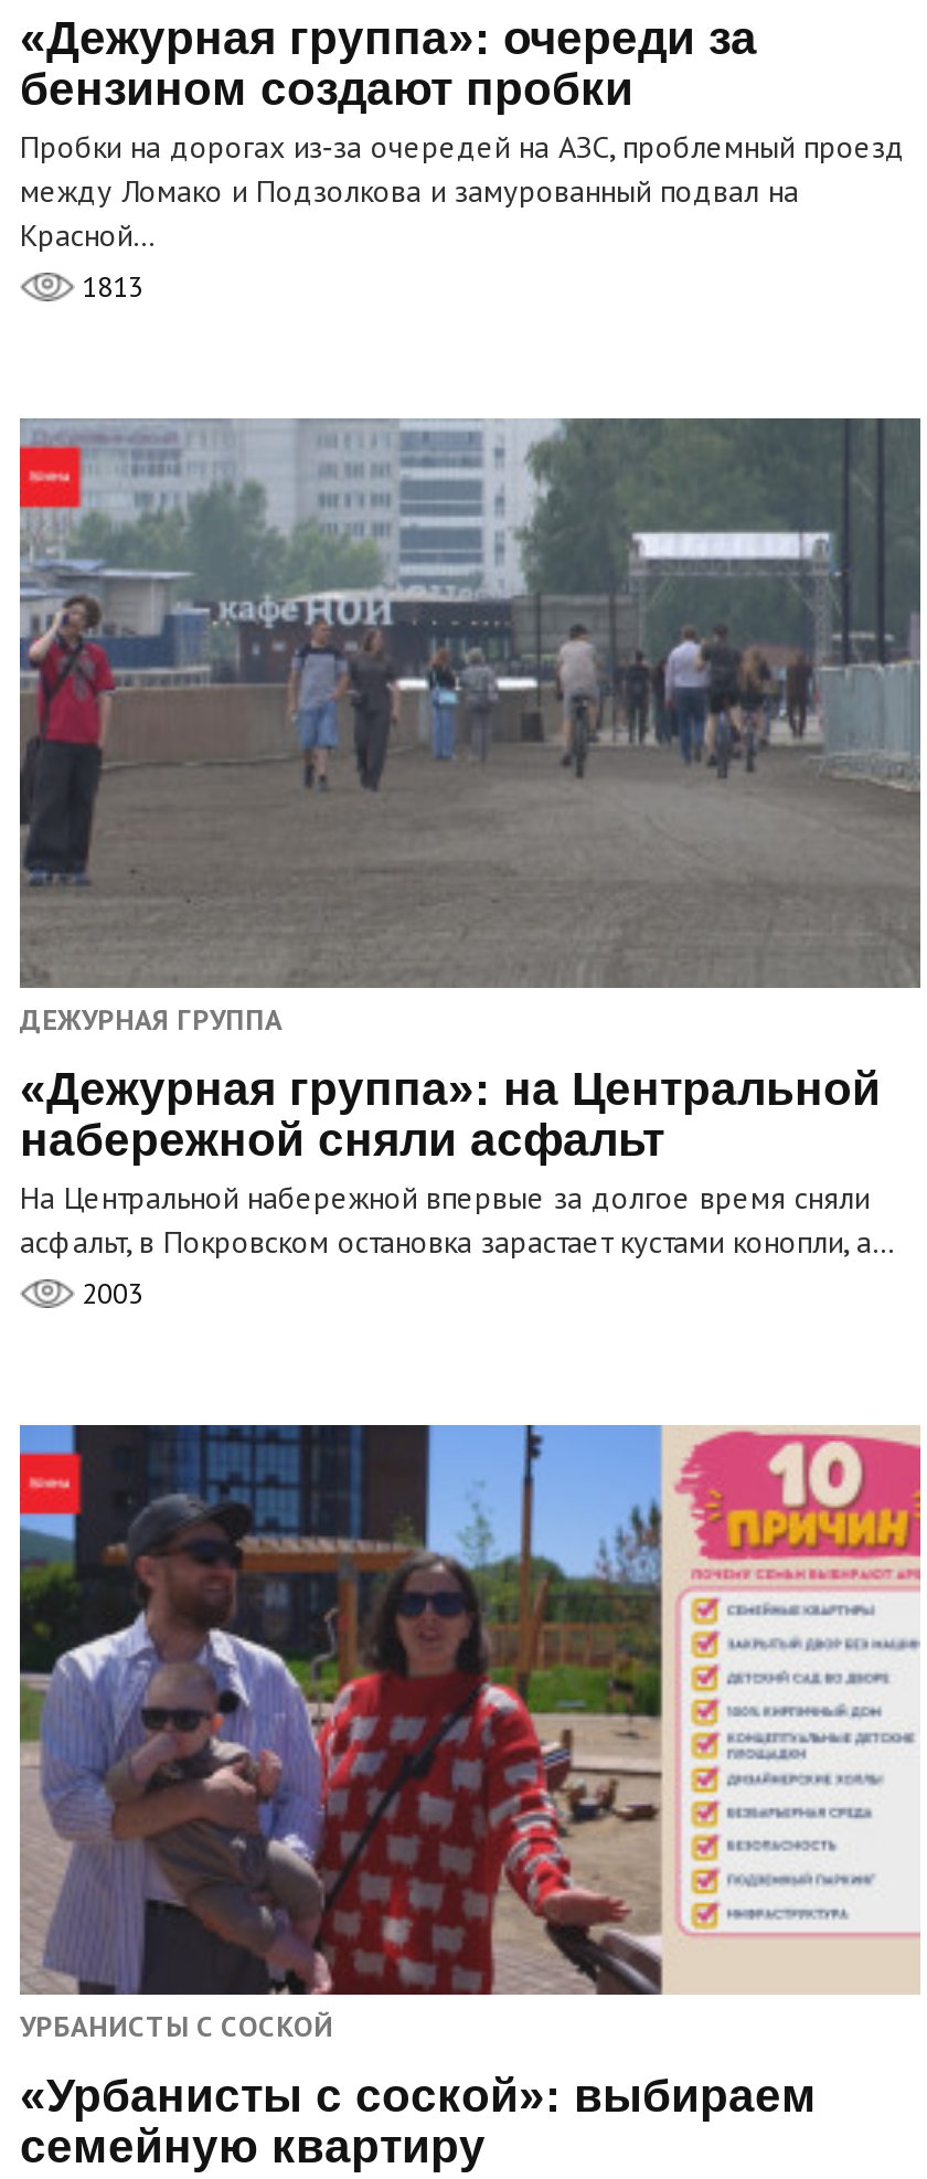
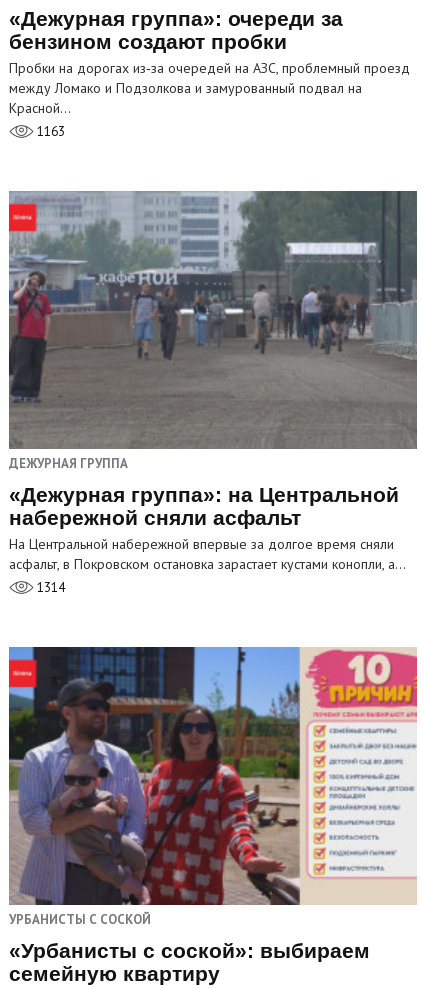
- 1813
+ 1163

- 2003
+ 1314
